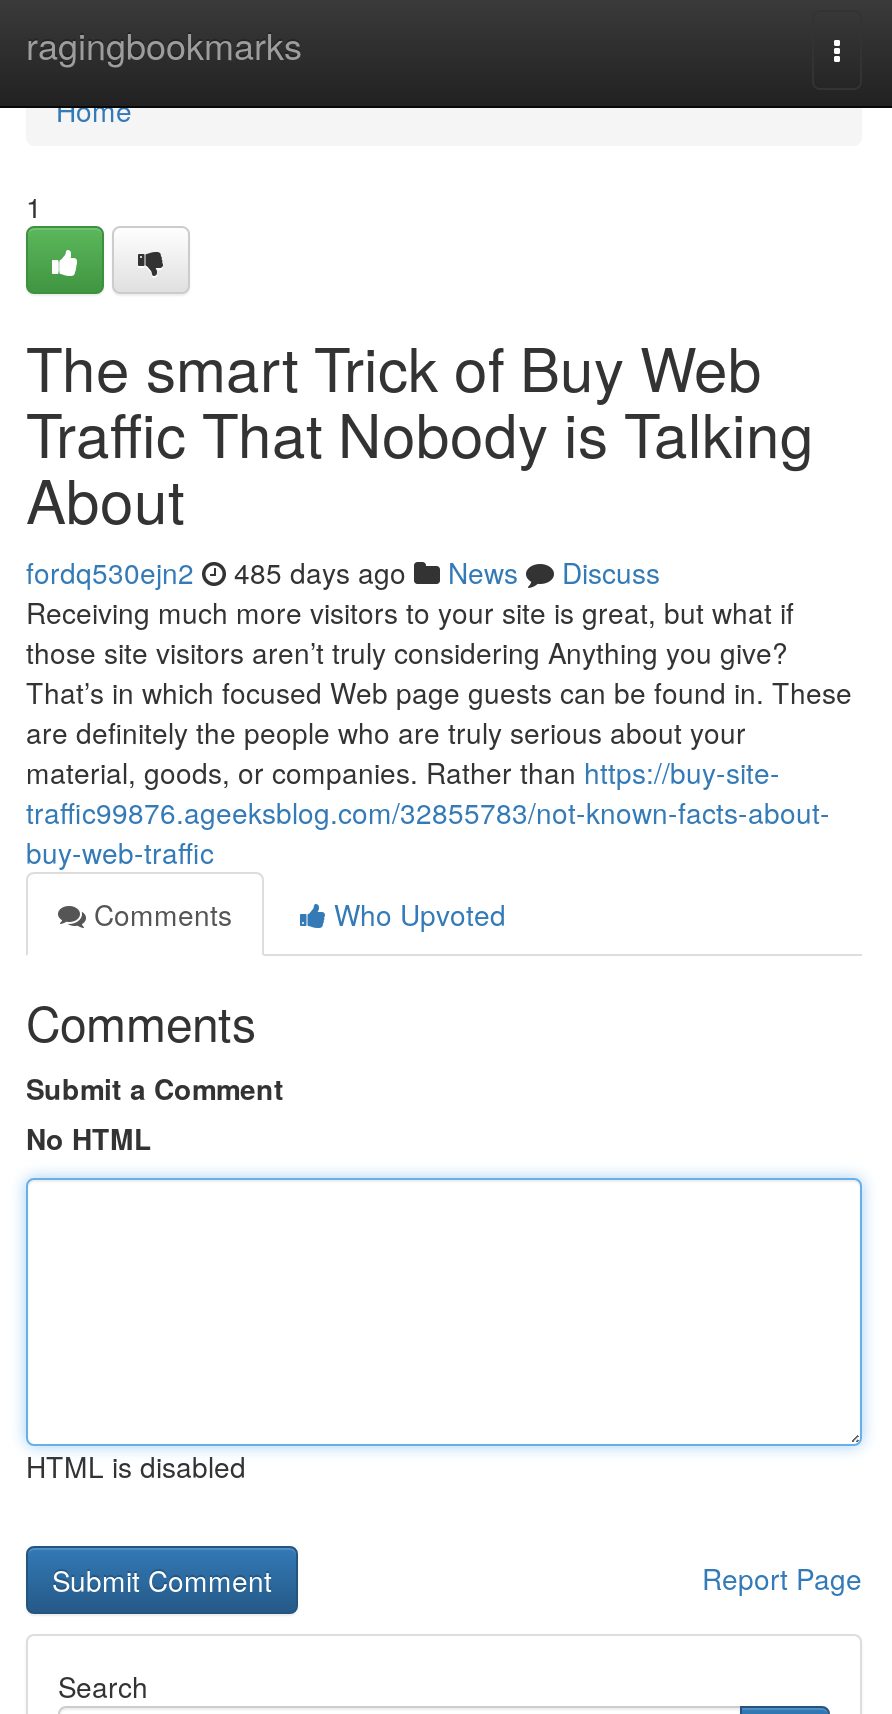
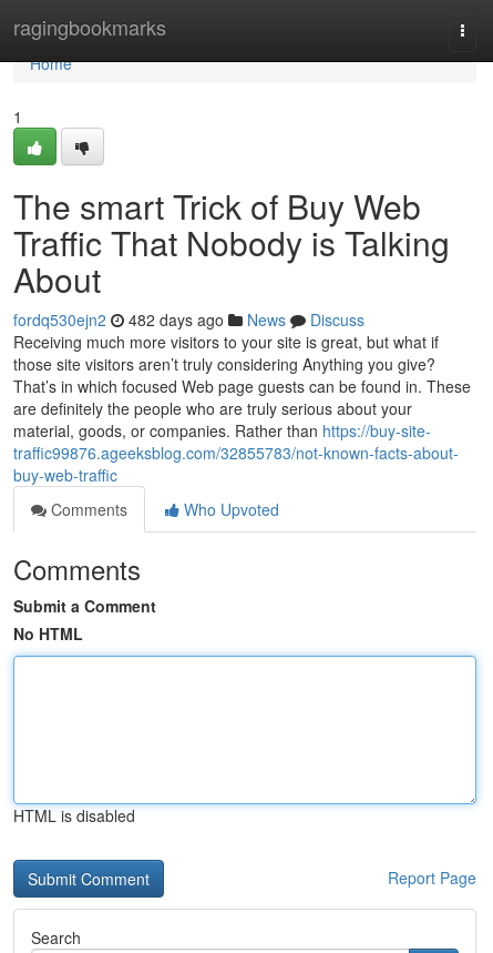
- fordq530ejn2 485 days ago News Discuss
+ fordq530ejn2 482 days ago News Discuss
